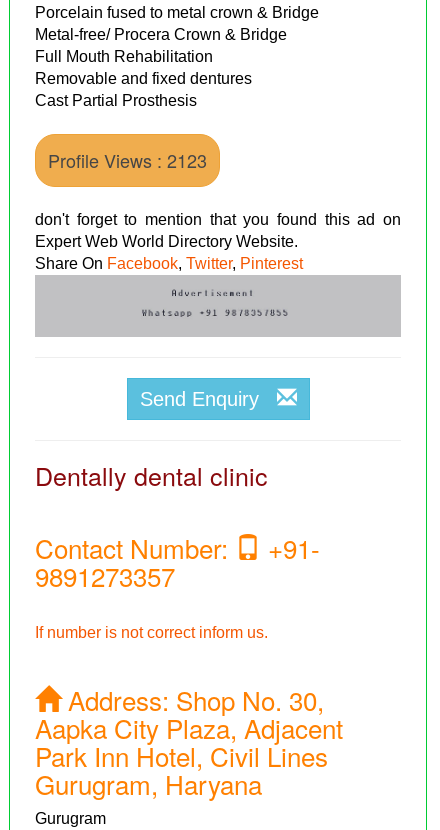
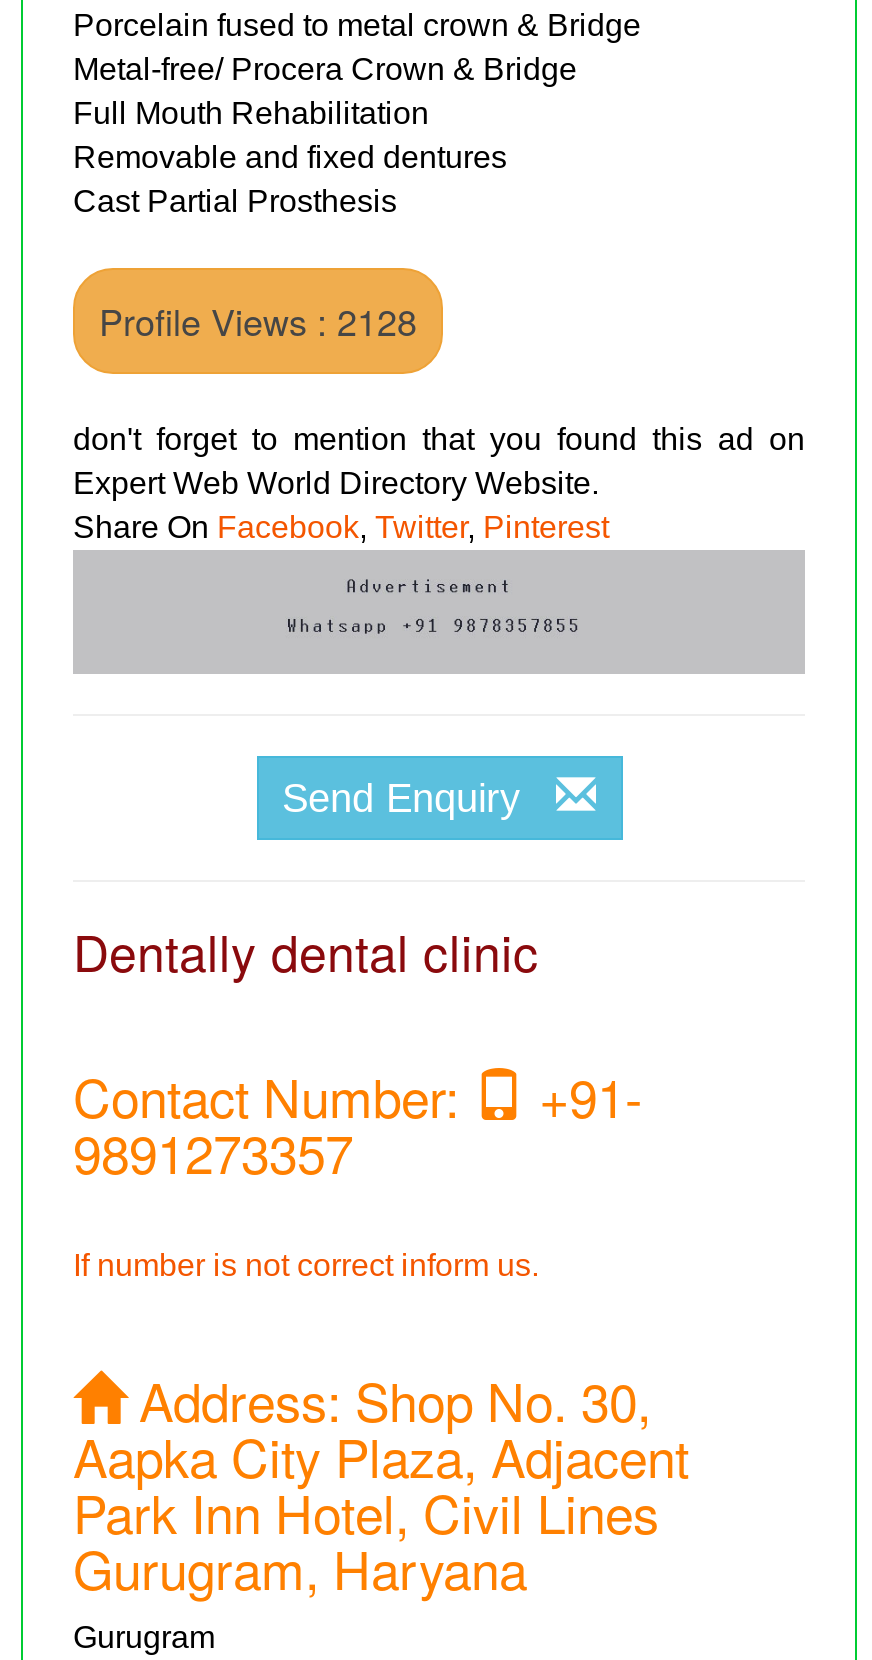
- Profile Views : 2123
+ Profile Views : 2128
